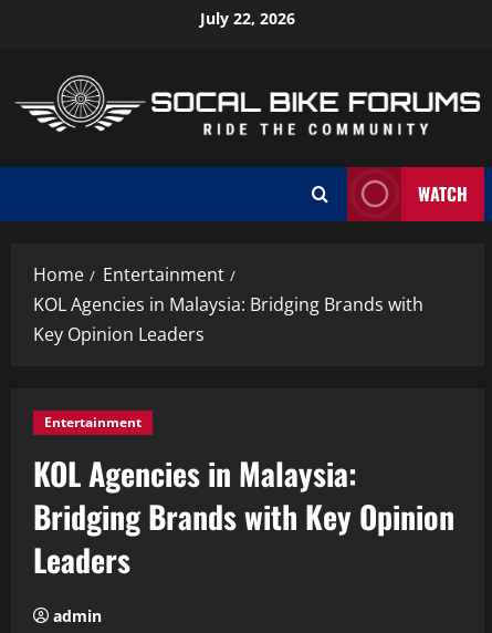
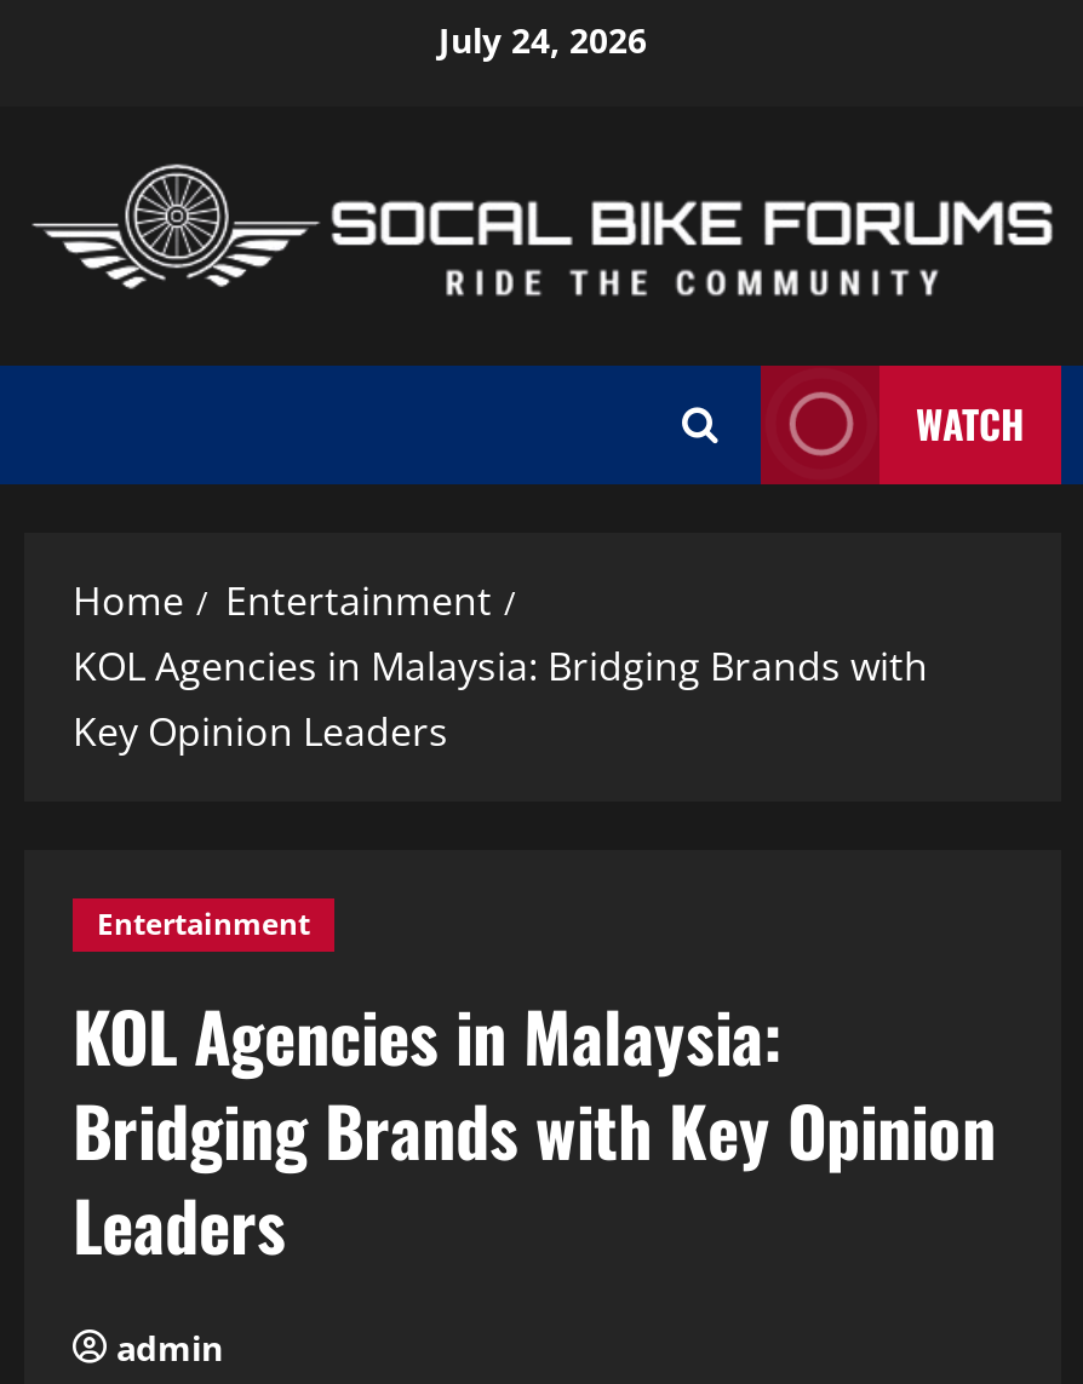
- July 22, 2026
+ July 24, 2026
